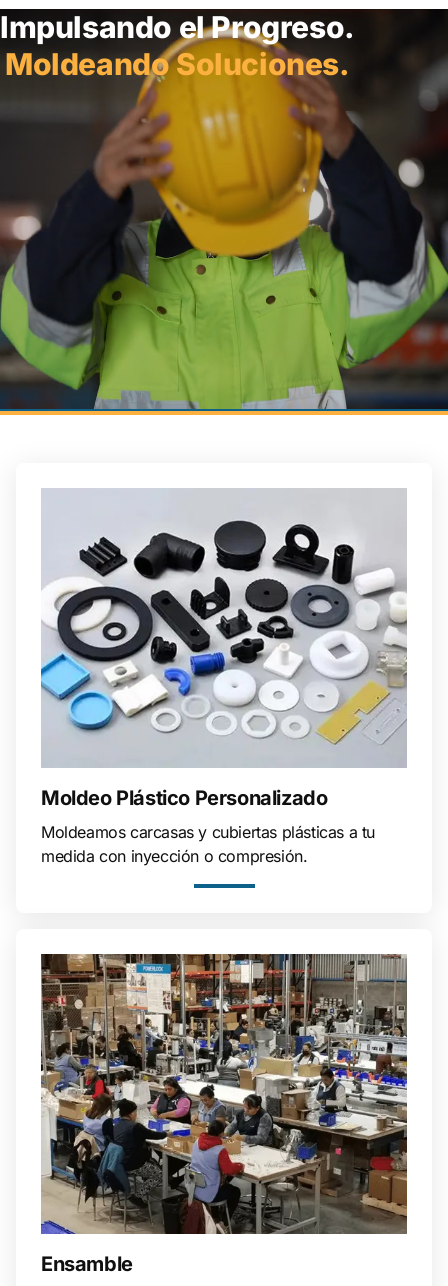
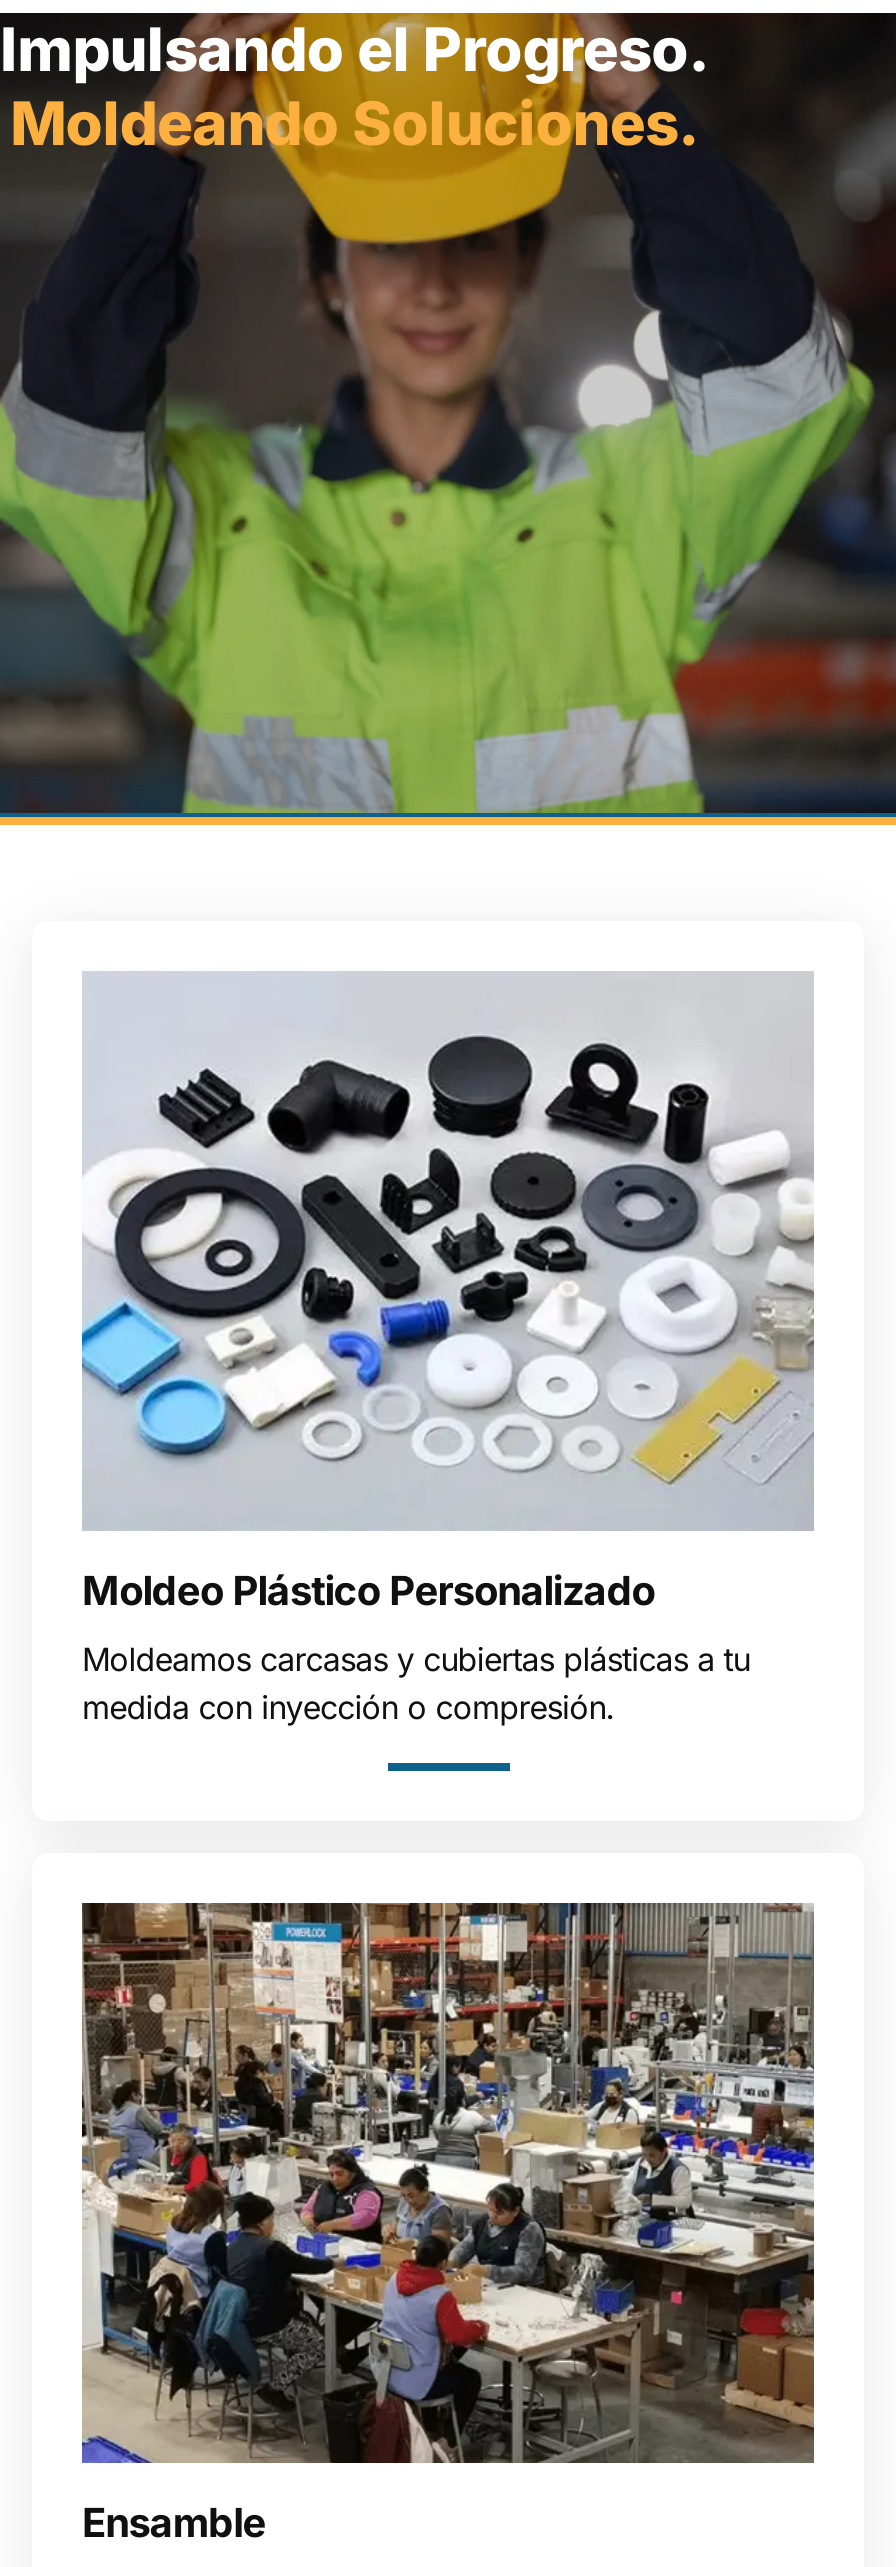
- [image]
+ [image]
